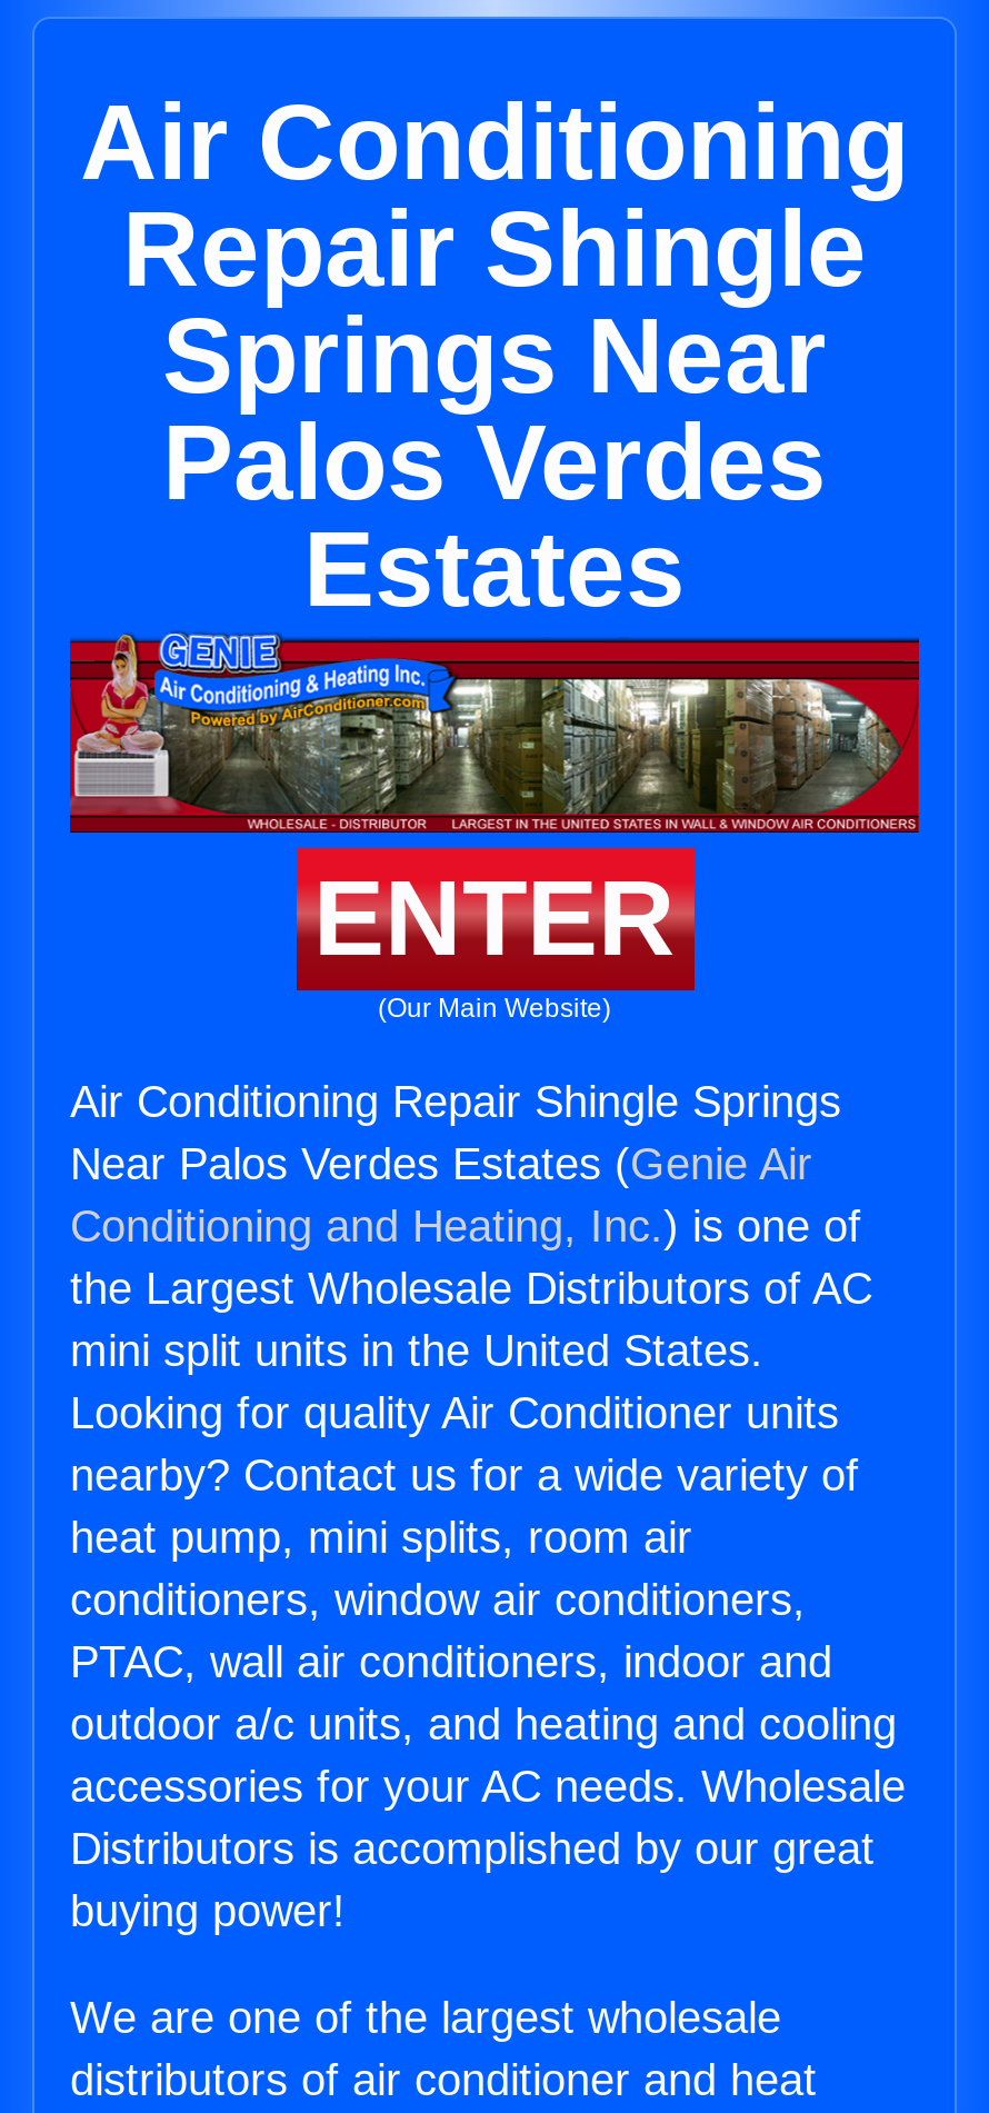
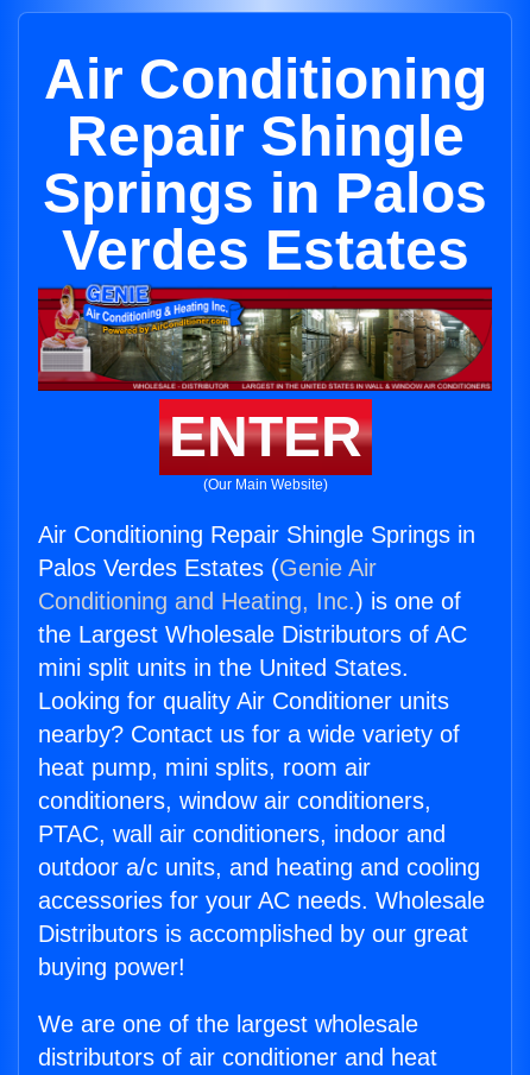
- Springs Near
- Palos Verdes
- Estates
+ Springs in Palos
+ Verdes Estates

- Air Conditioning Repair Shingle Springs
- Near Palos Verdes Estates (Genie Air
+ Air Conditioning Repair Shingle Springs in
+ Palos Verdes Estates (Genie Air
